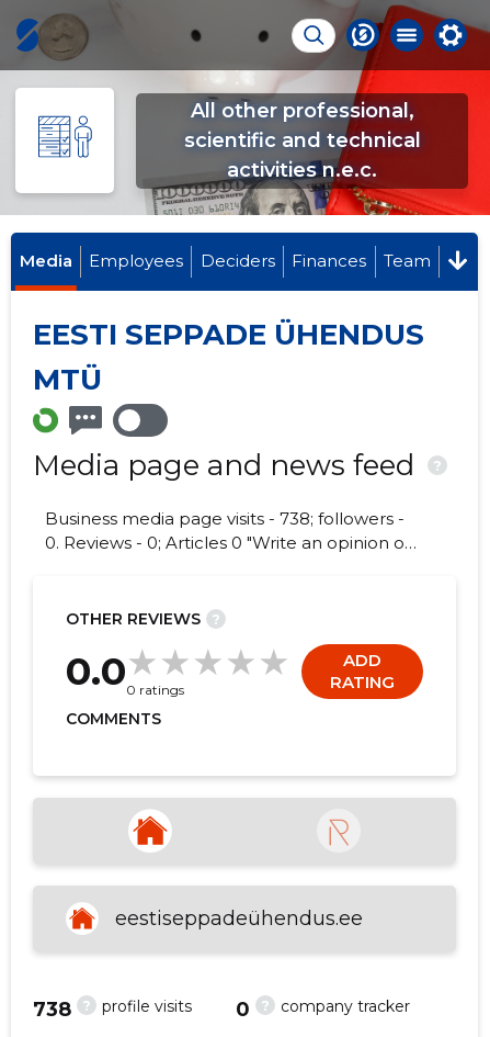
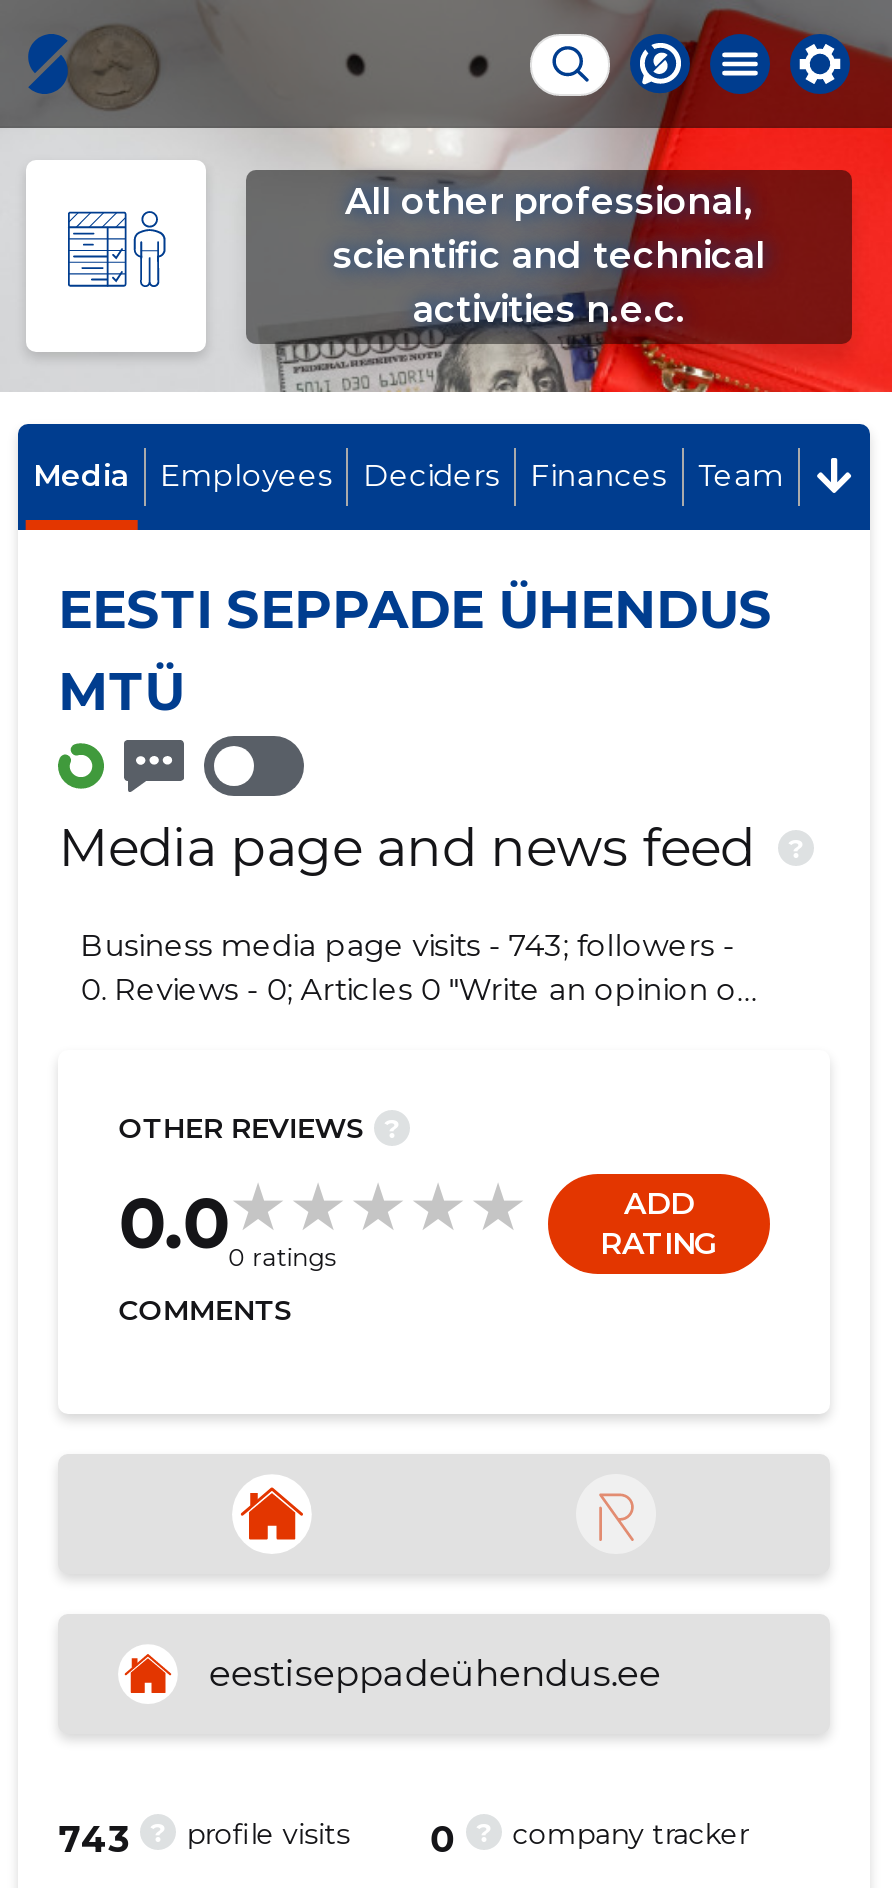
- Business media page visits - 738; followers -
+ Business media page visits - 743; followers -

- 738
+ 743
